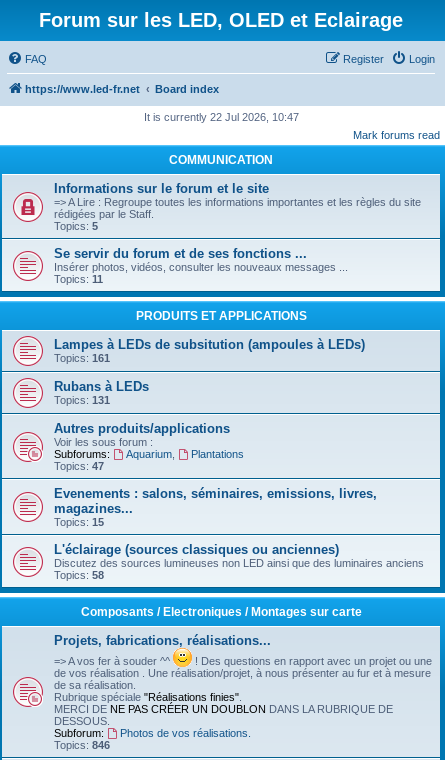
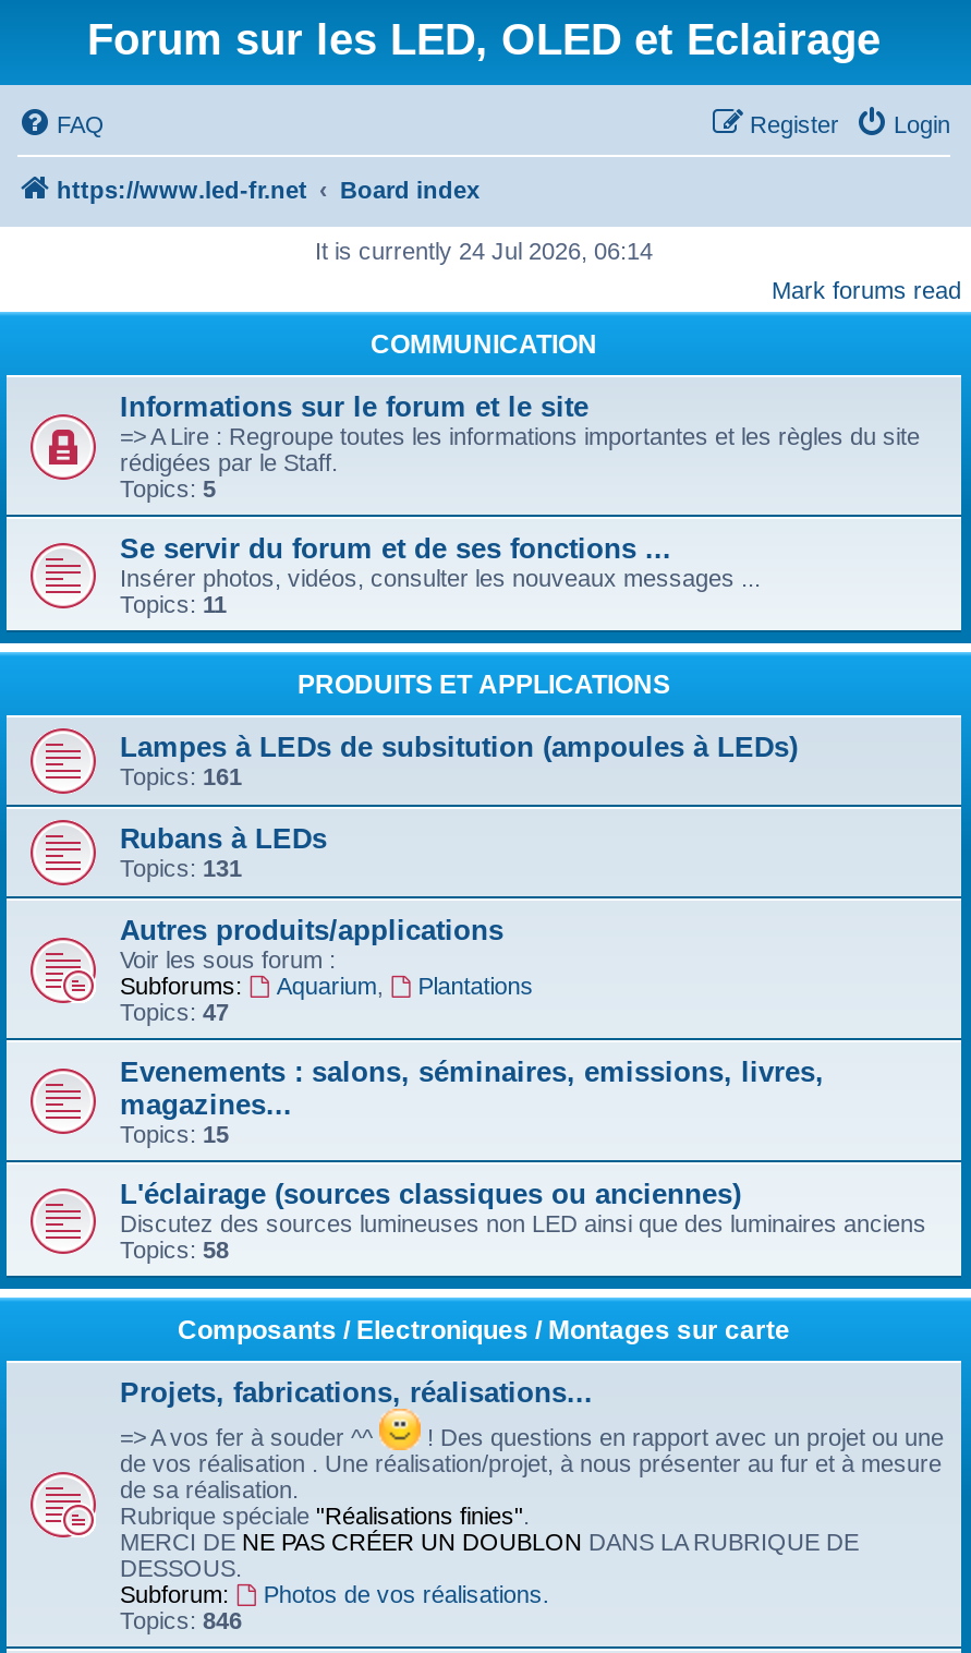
- It is currently 22 Jul 2026, 10:47
+ It is currently 24 Jul 2026, 06:14
